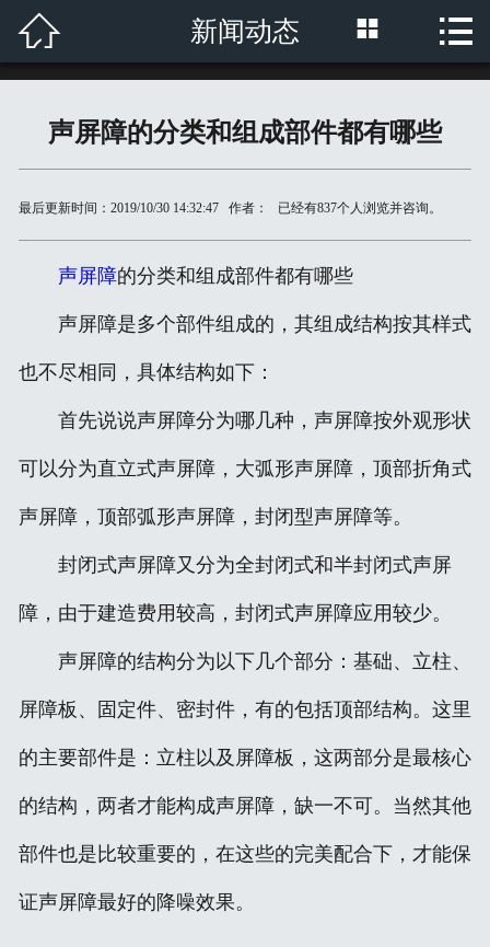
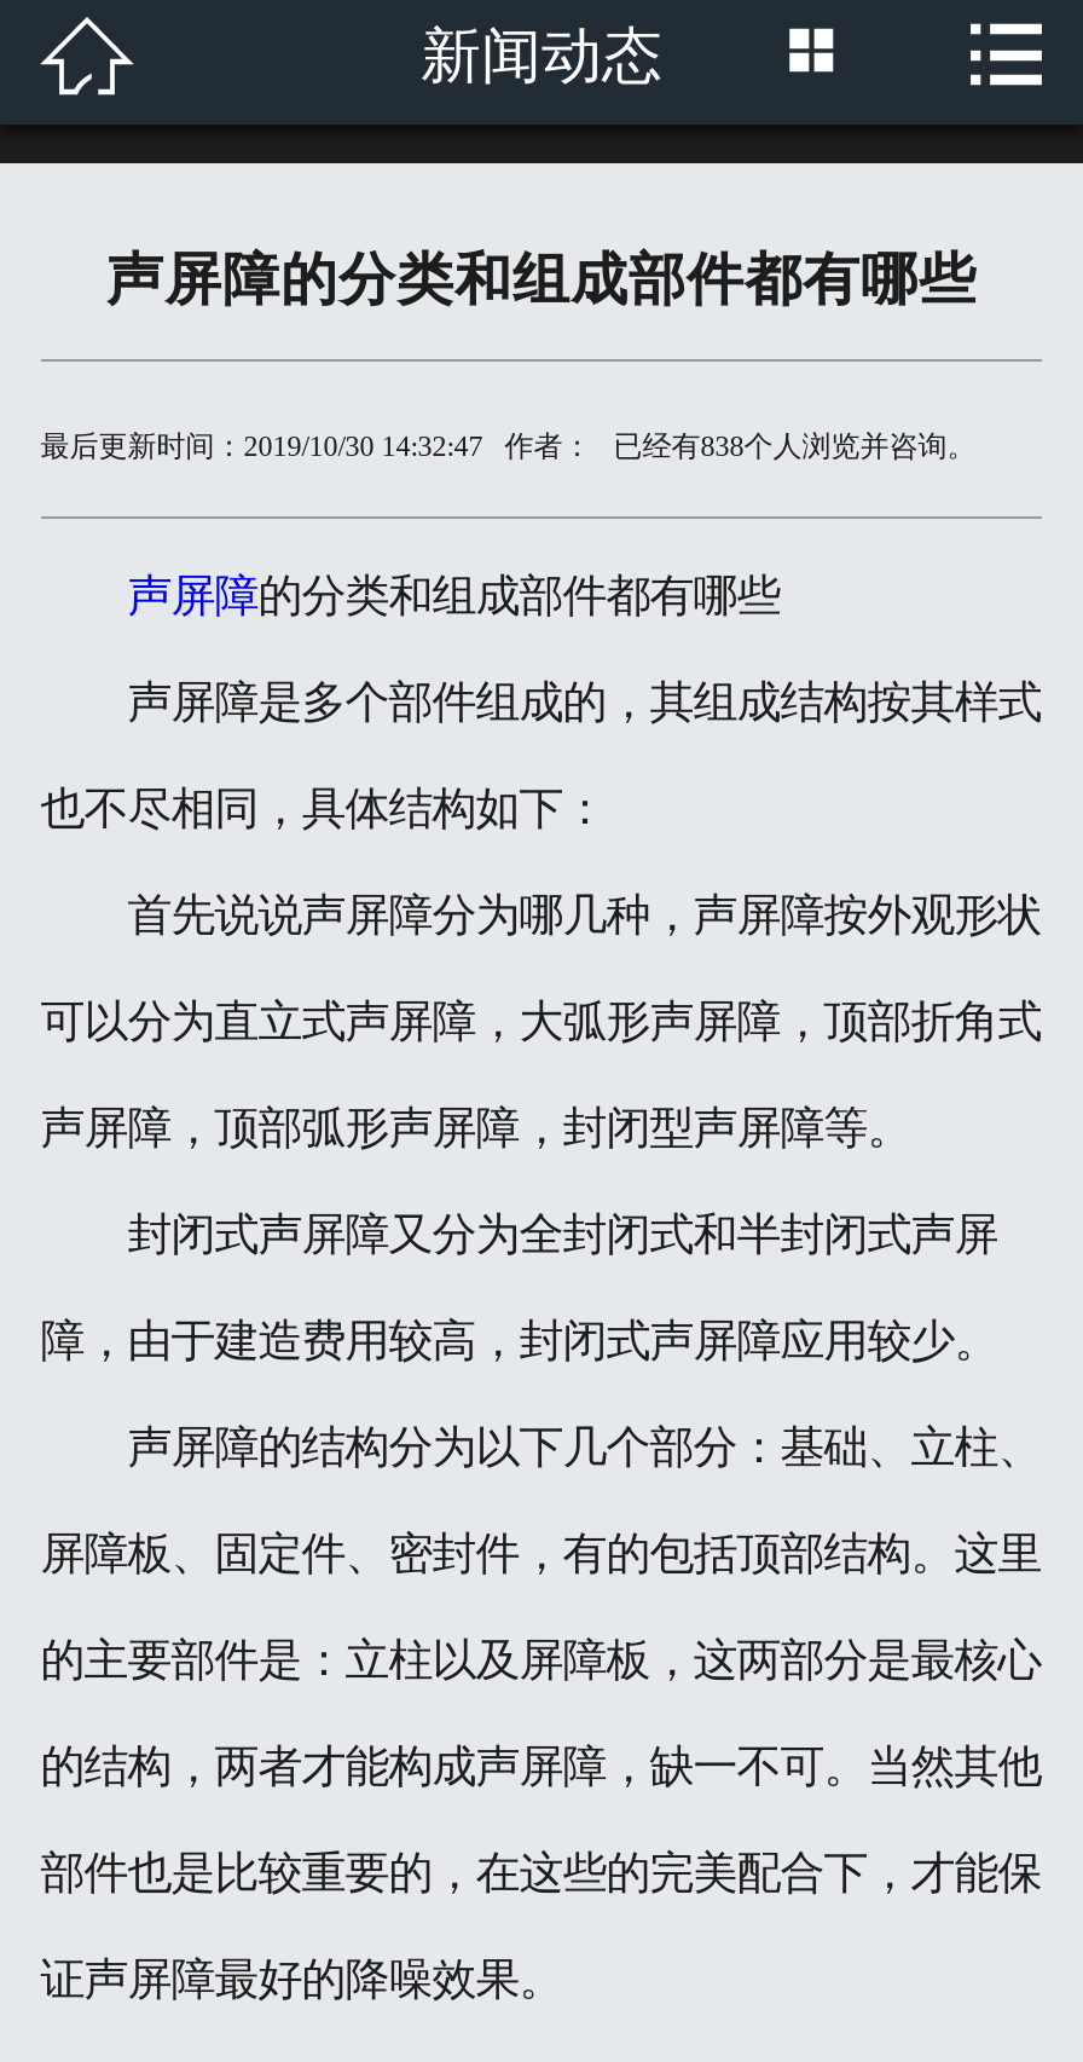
- 最后更新时间：2019/10/30 14:32:47 作者： 已经有837个人浏览并咨询。
+ 最后更新时间：2019/10/30 14:32:47 作者： 已经有838个人浏览并咨询。
